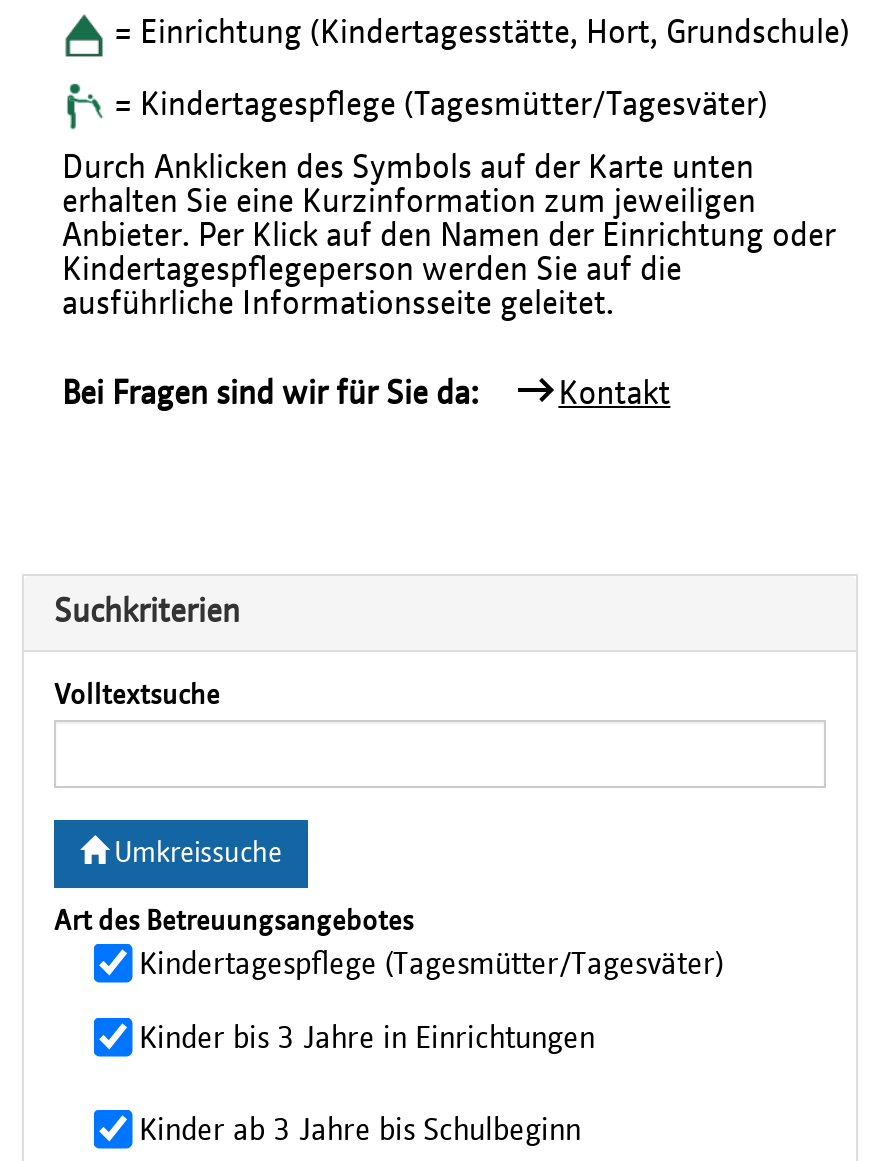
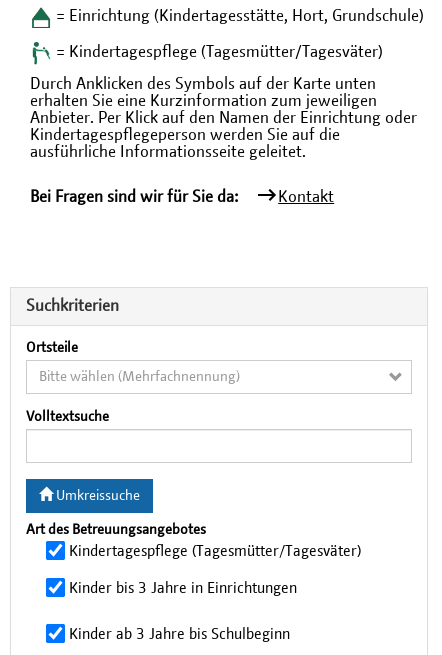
+ Ortsteile
+ Bitte wählen (Mehrfachnennung)
